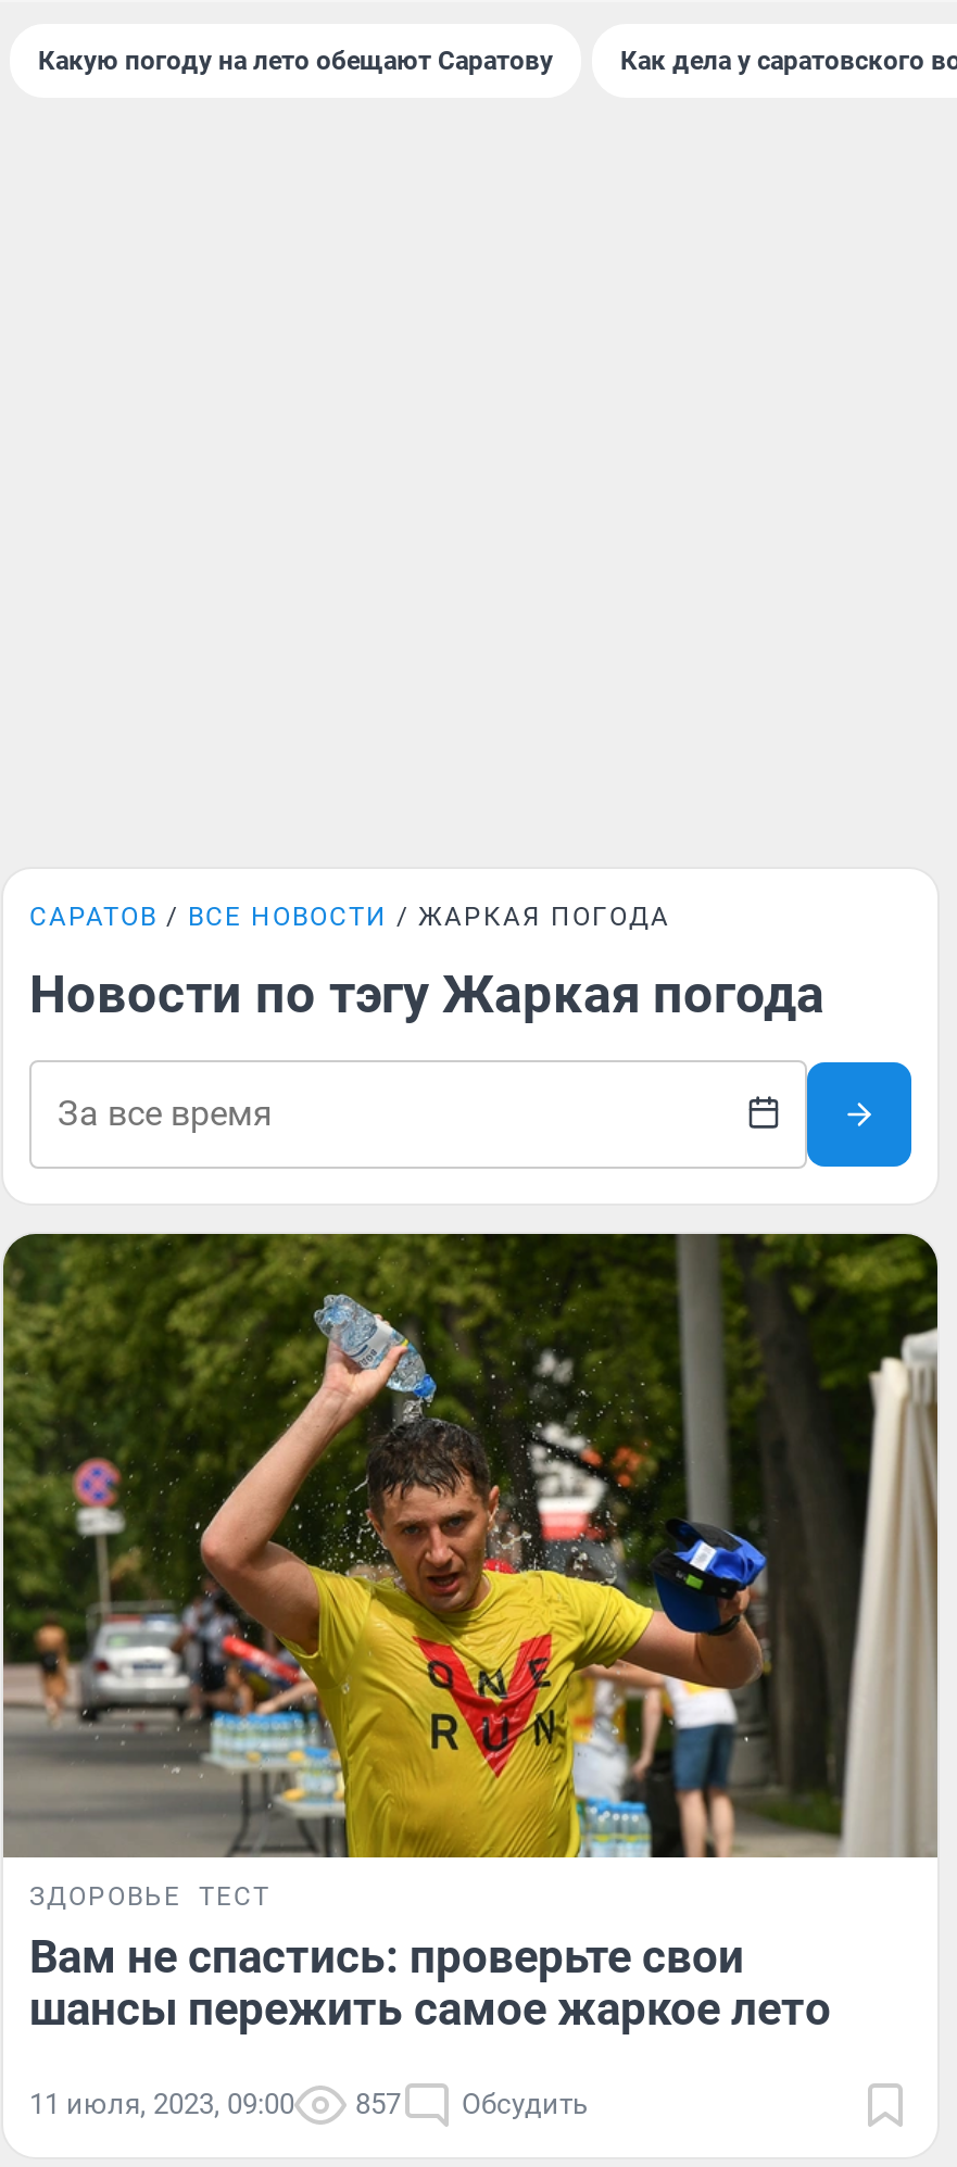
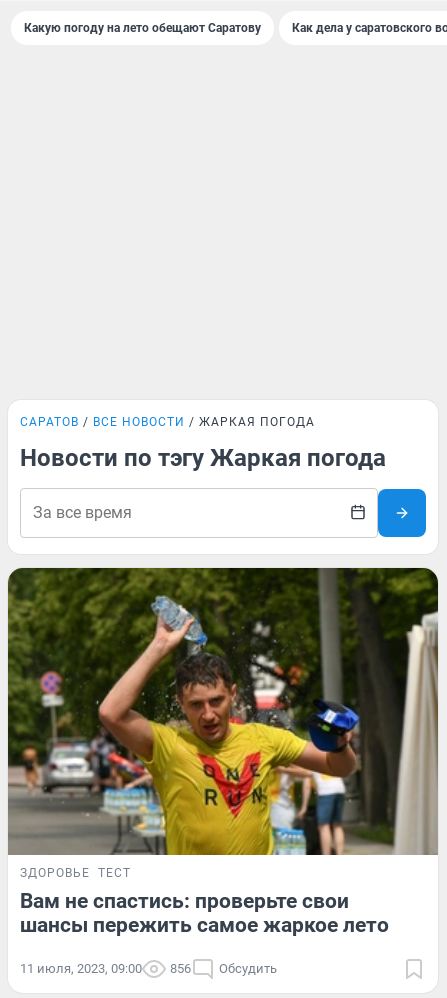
- 11 июля, 2023, 09:00 857 Обсудить
+ 11 июля, 2023, 09:00 856 Обсудить
